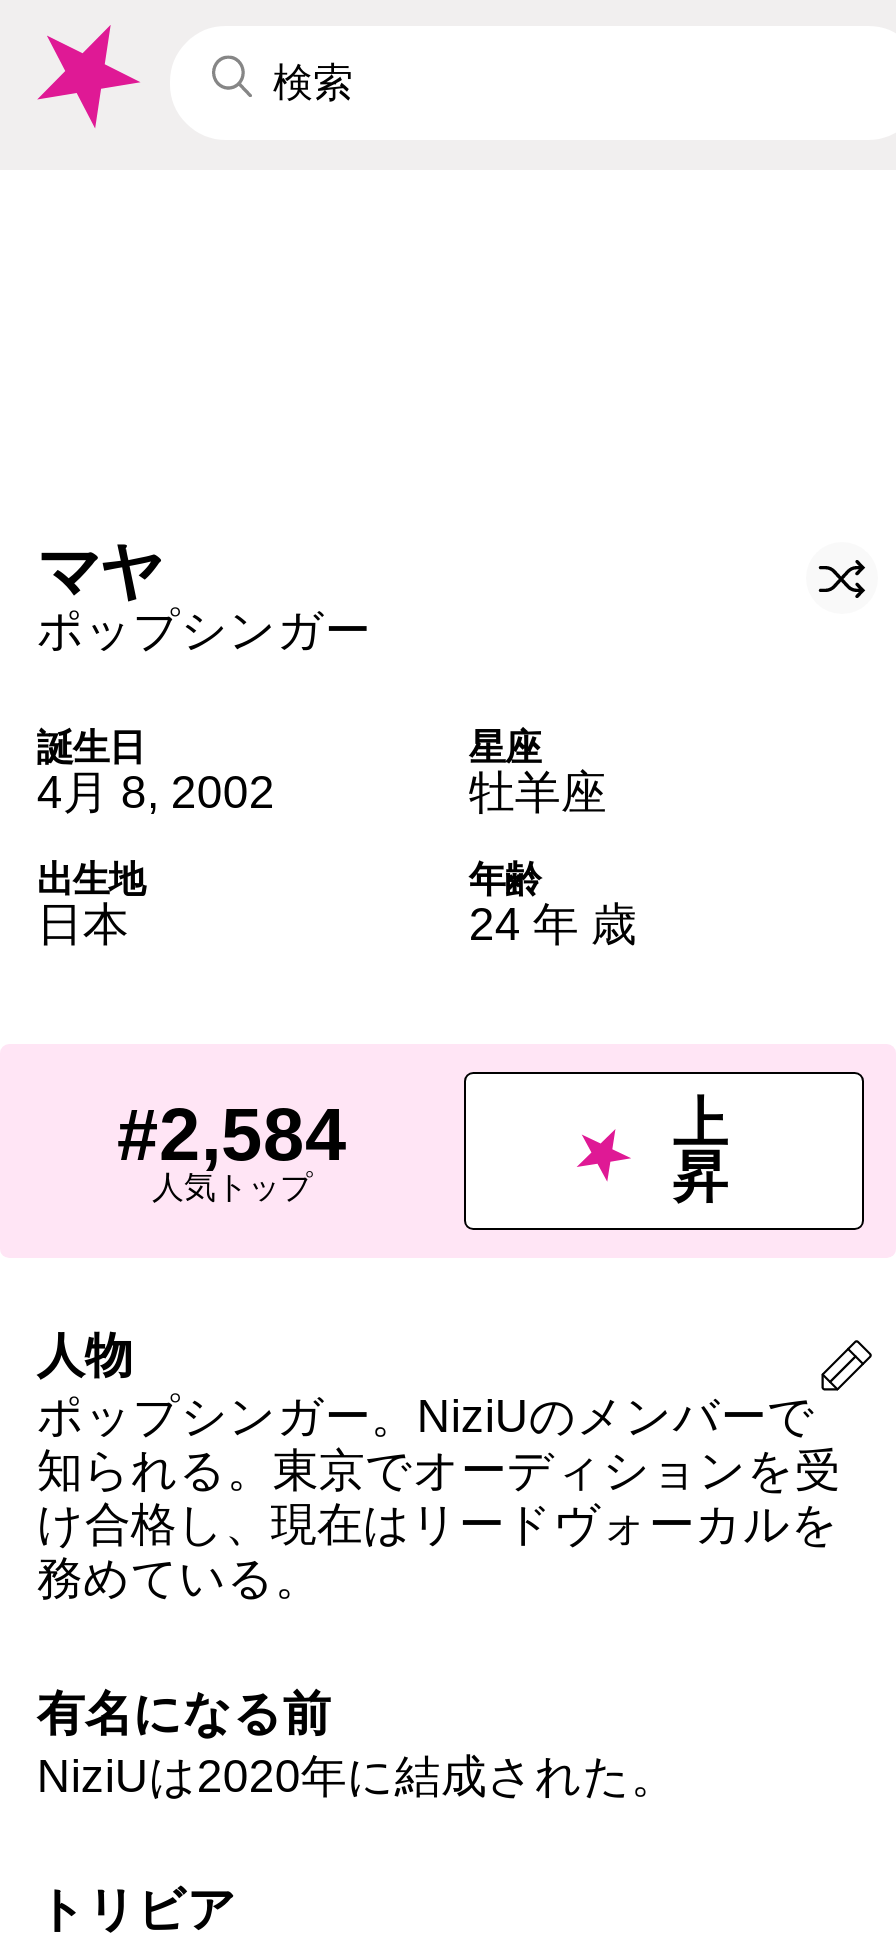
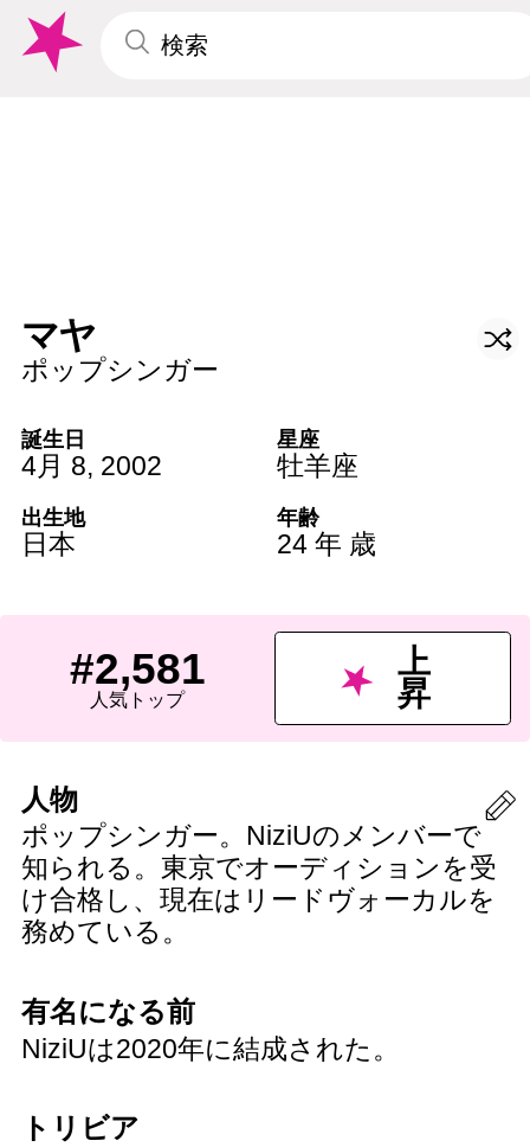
- #2,584
+ #2,581
